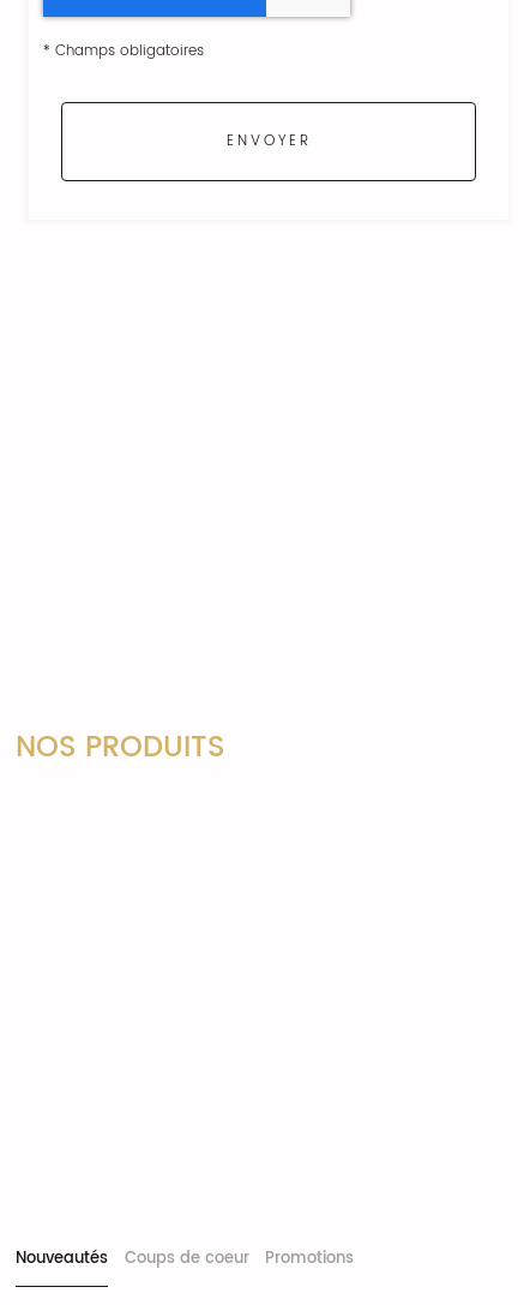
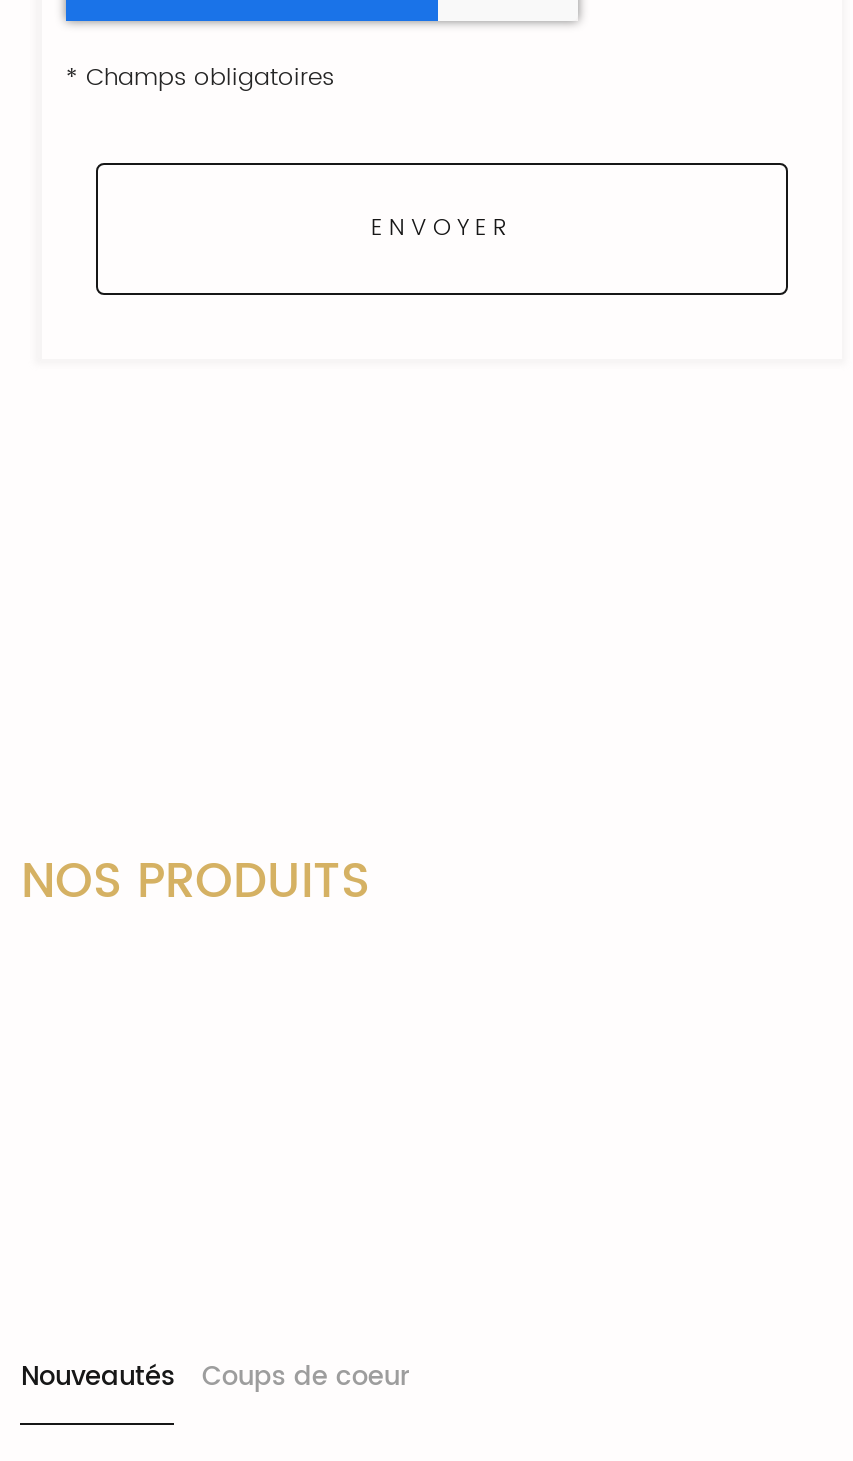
- Promotions
